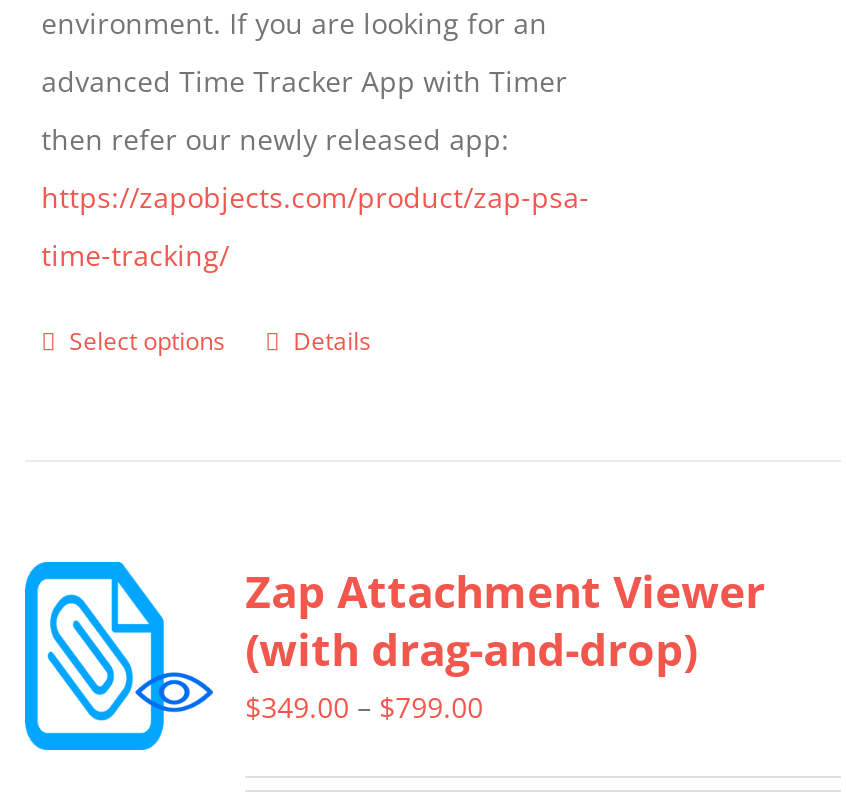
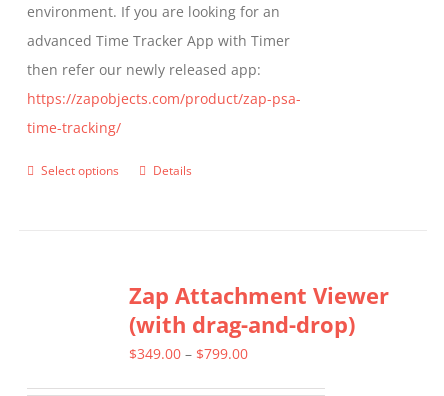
- [image]
